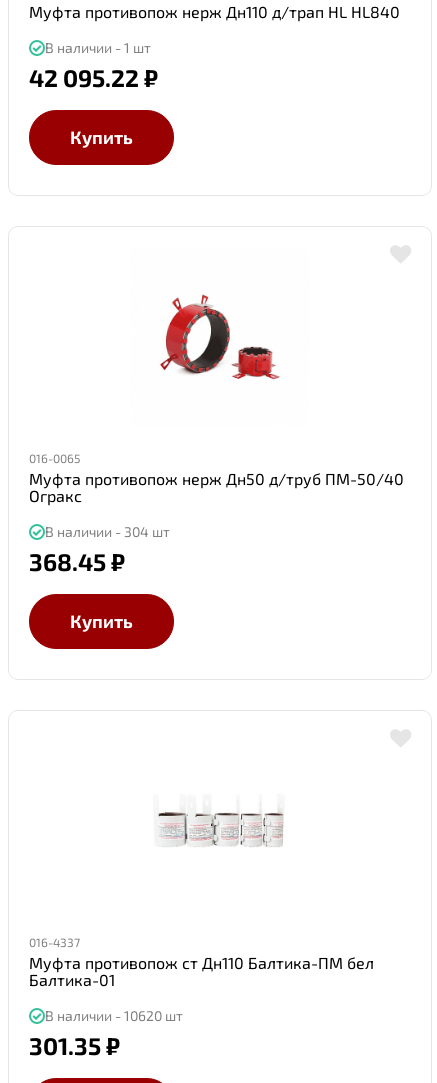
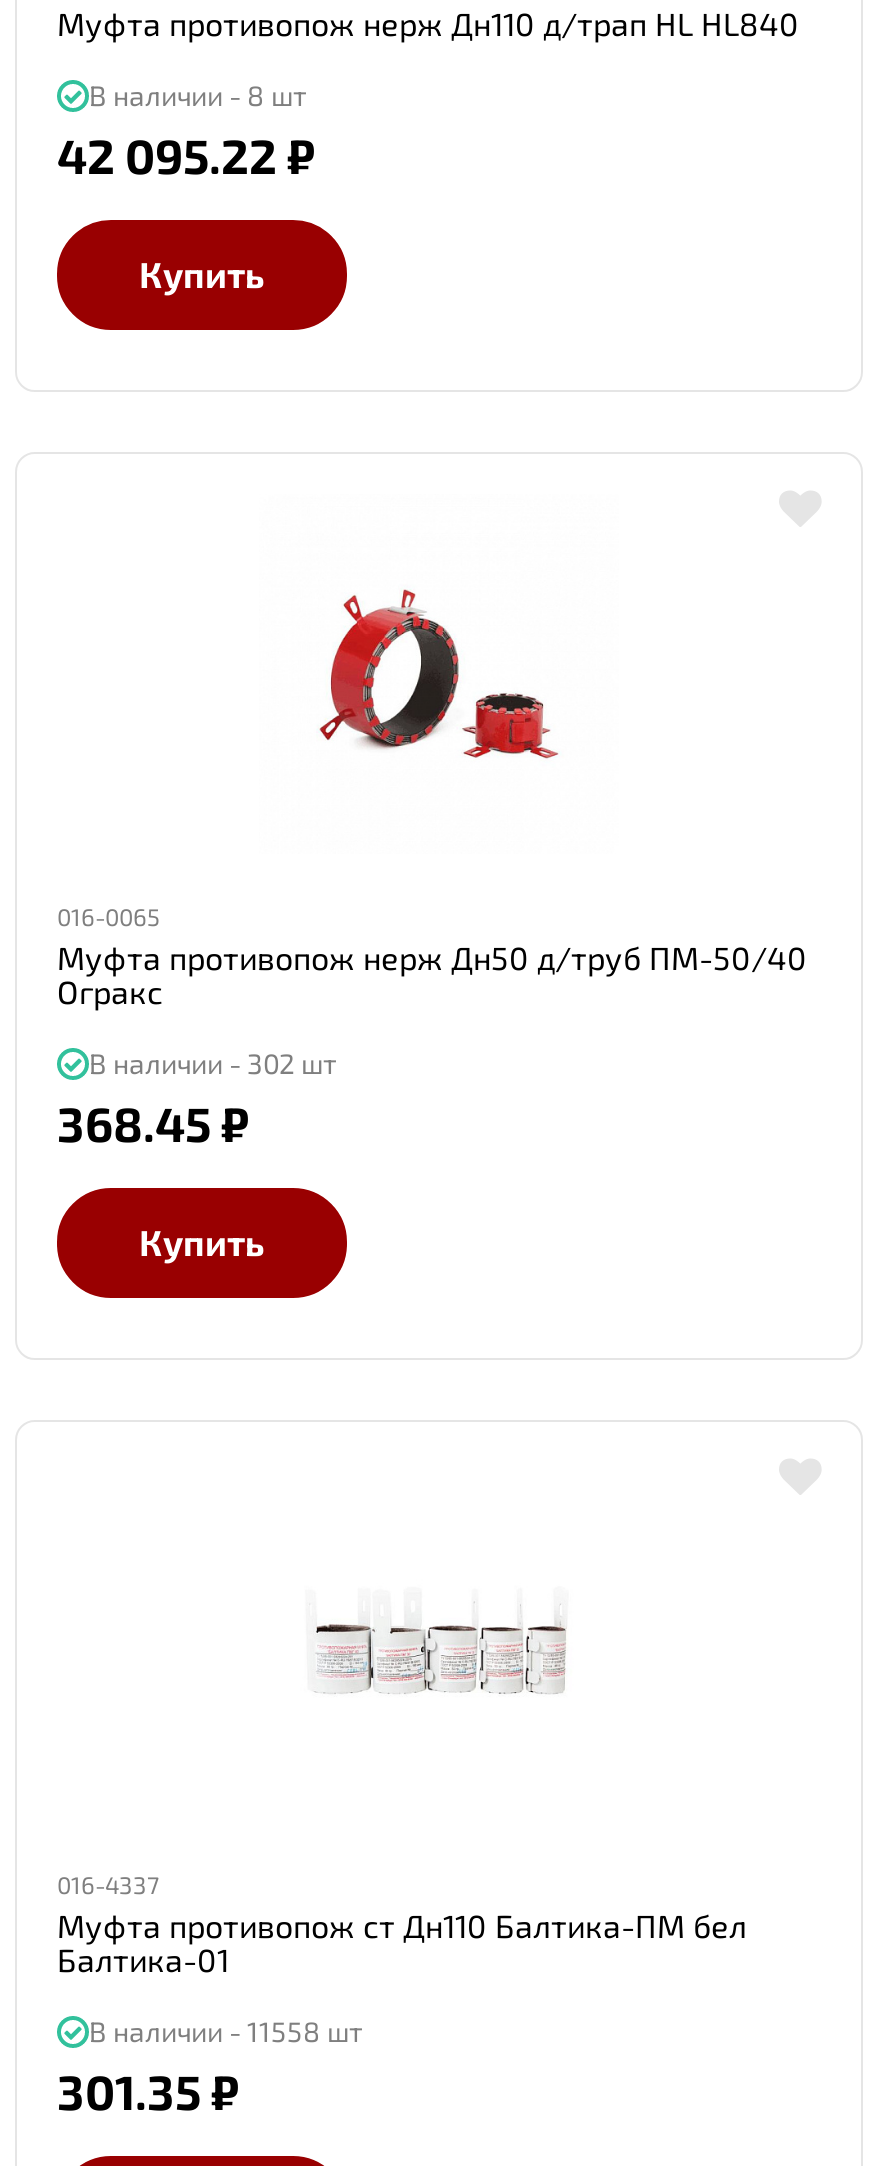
- В наличии - 1 шт
+ В наличии - 8 шт

- В наличии - 304 шт
+ В наличии - 302 шт

- В наличии - 10620 шт
+ В наличии - 11558 шт
